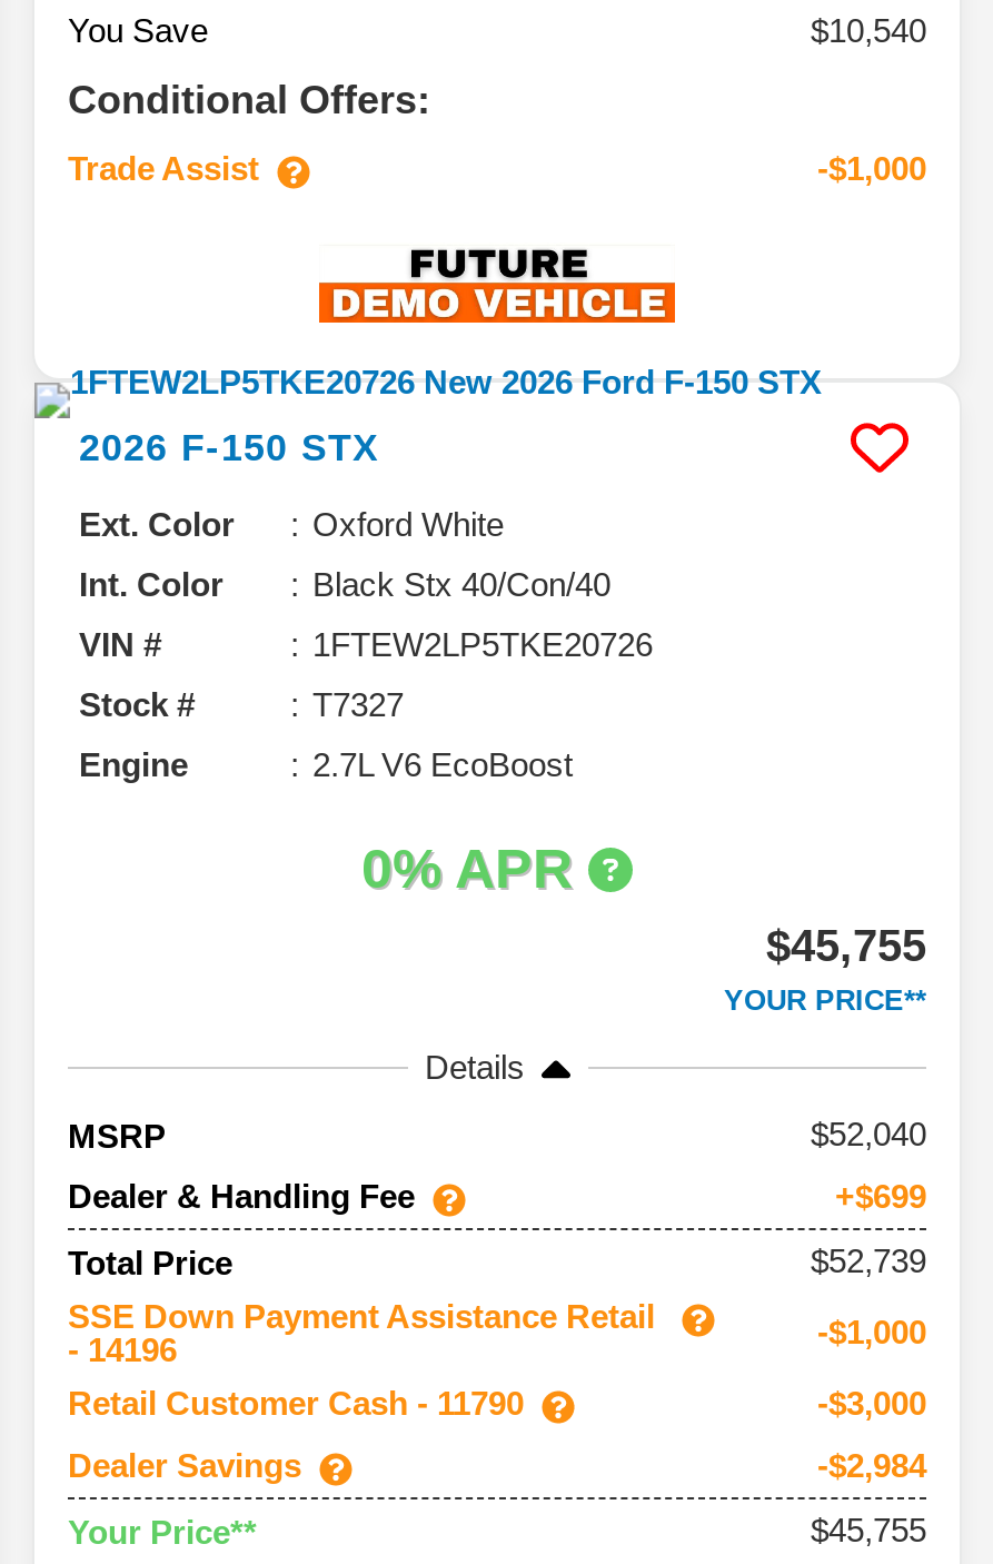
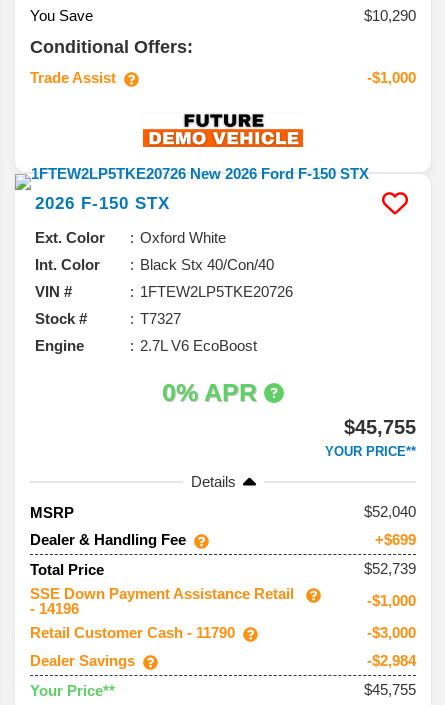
- $10,540
+ $10,290
